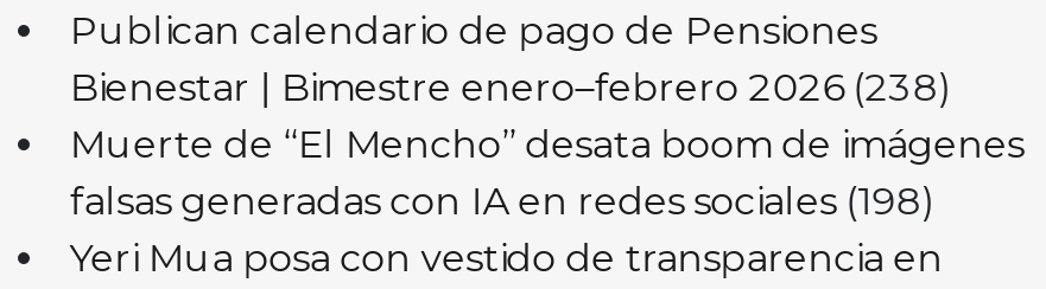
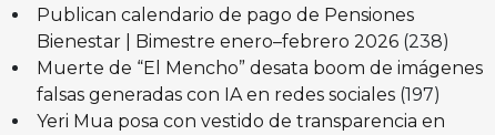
- falsas generadas con IA en redes sociales (198)
+ falsas generadas con IA en redes sociales (197)
